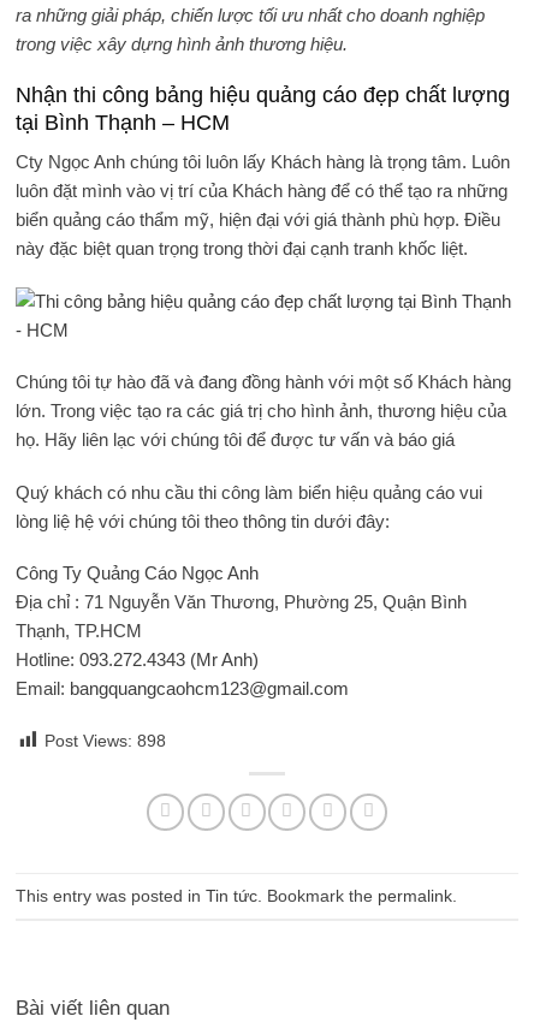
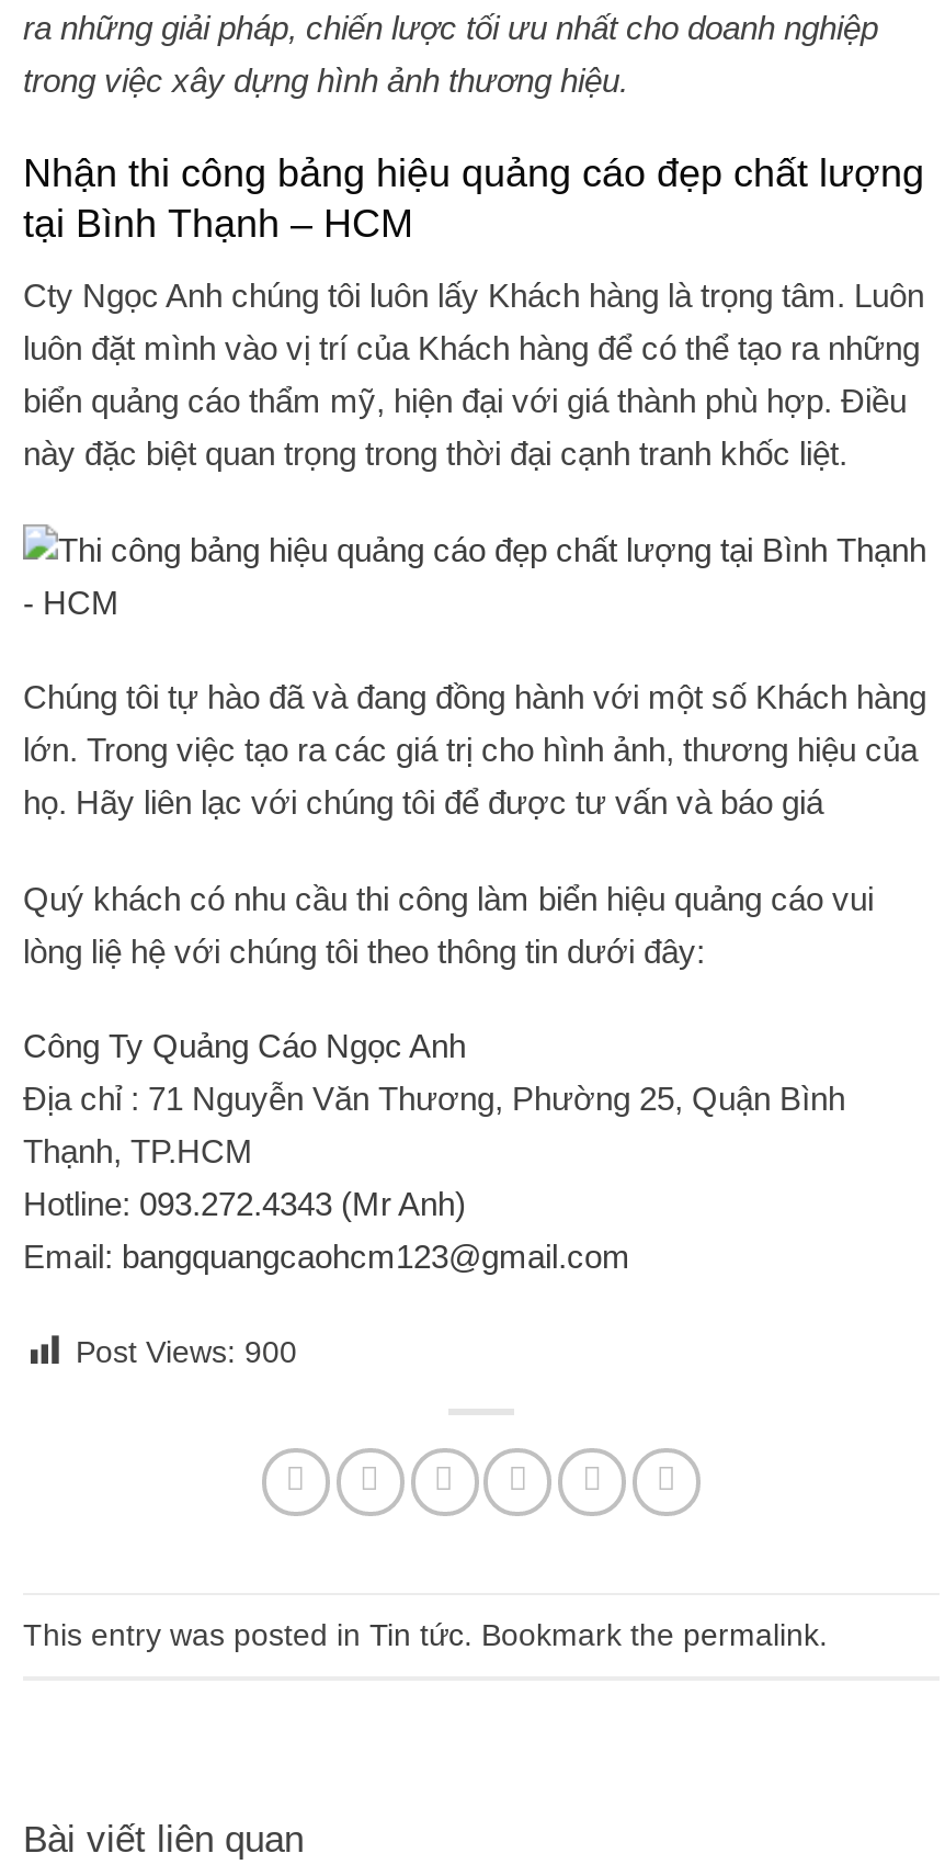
- Post Views: 898
+ Post Views: 900
